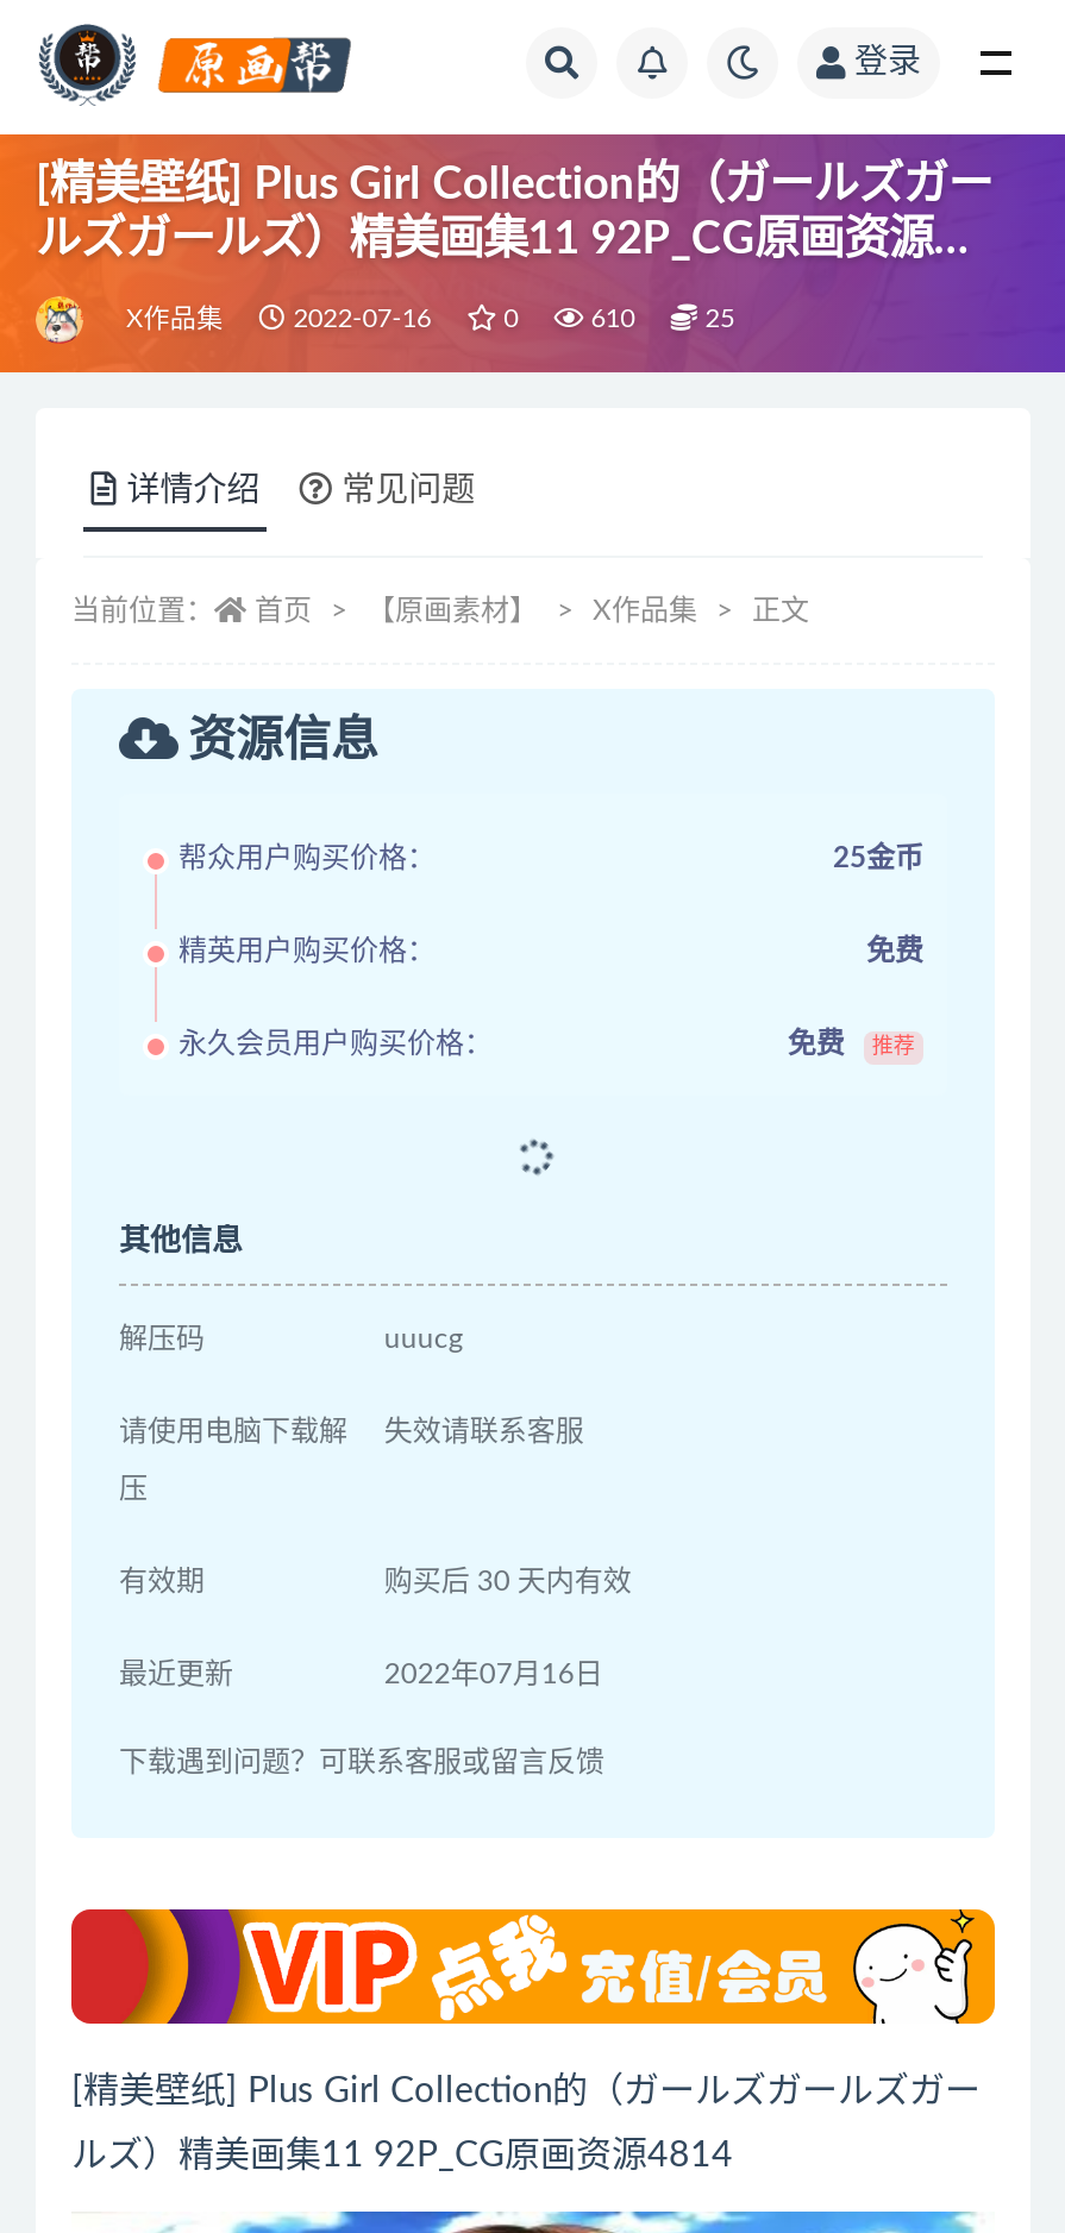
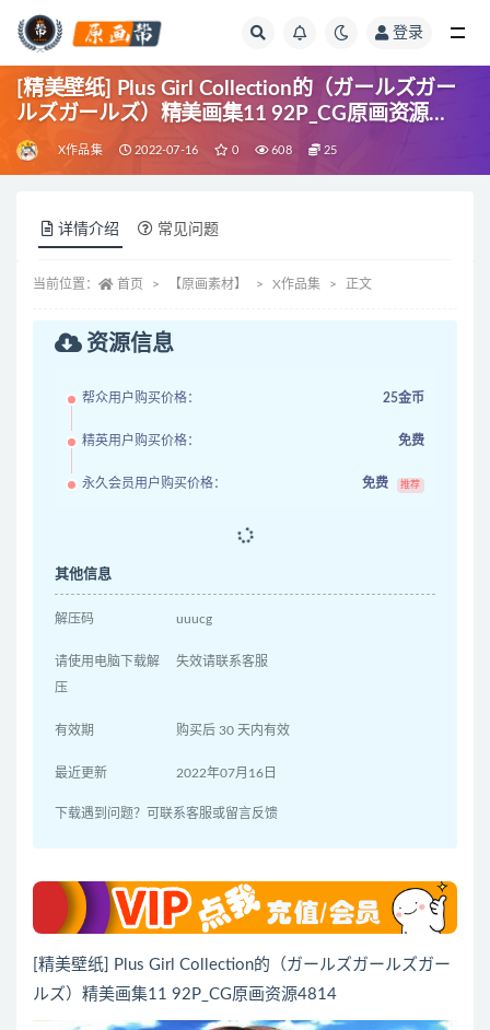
- 610
+ 608
